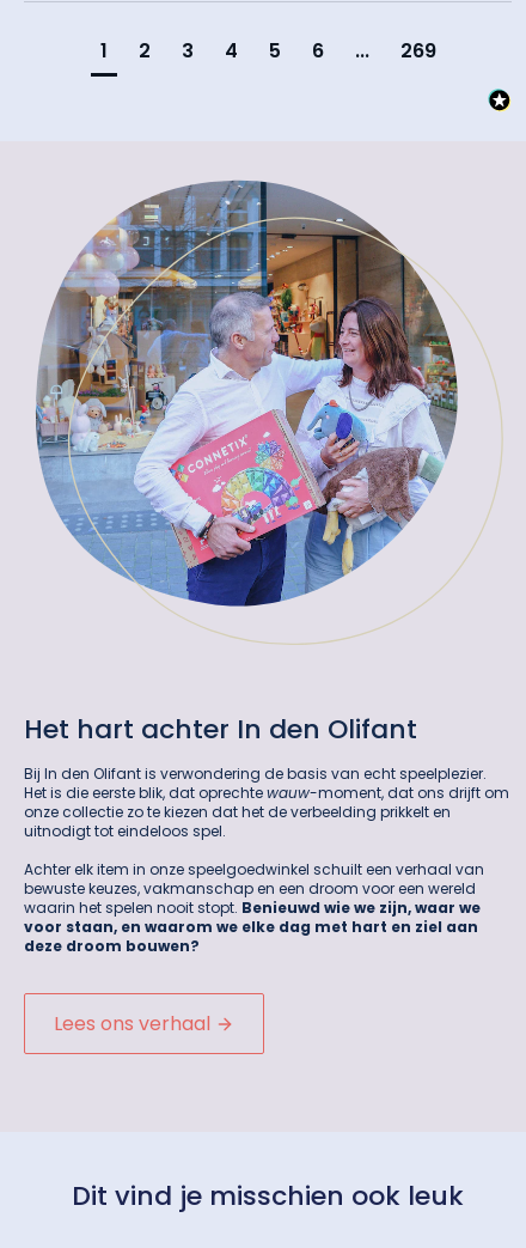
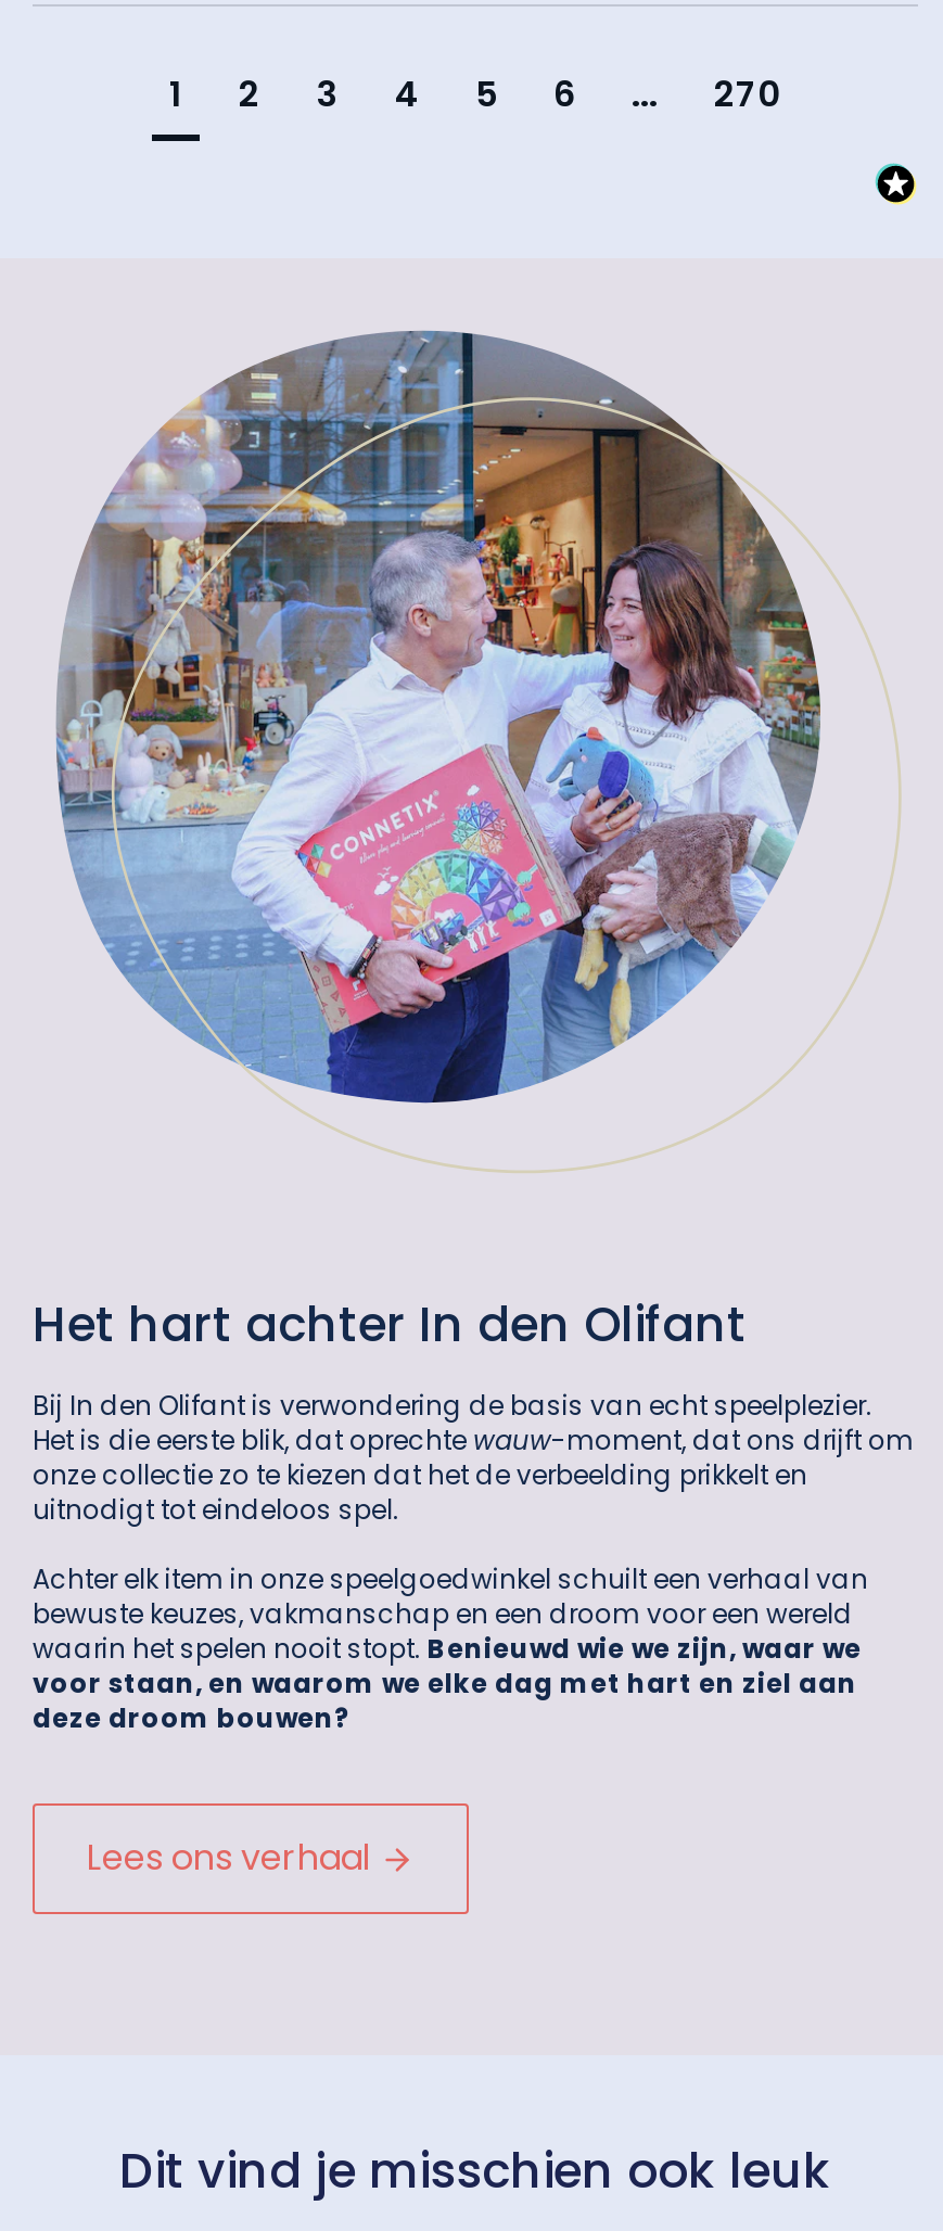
- 269
+ 270
